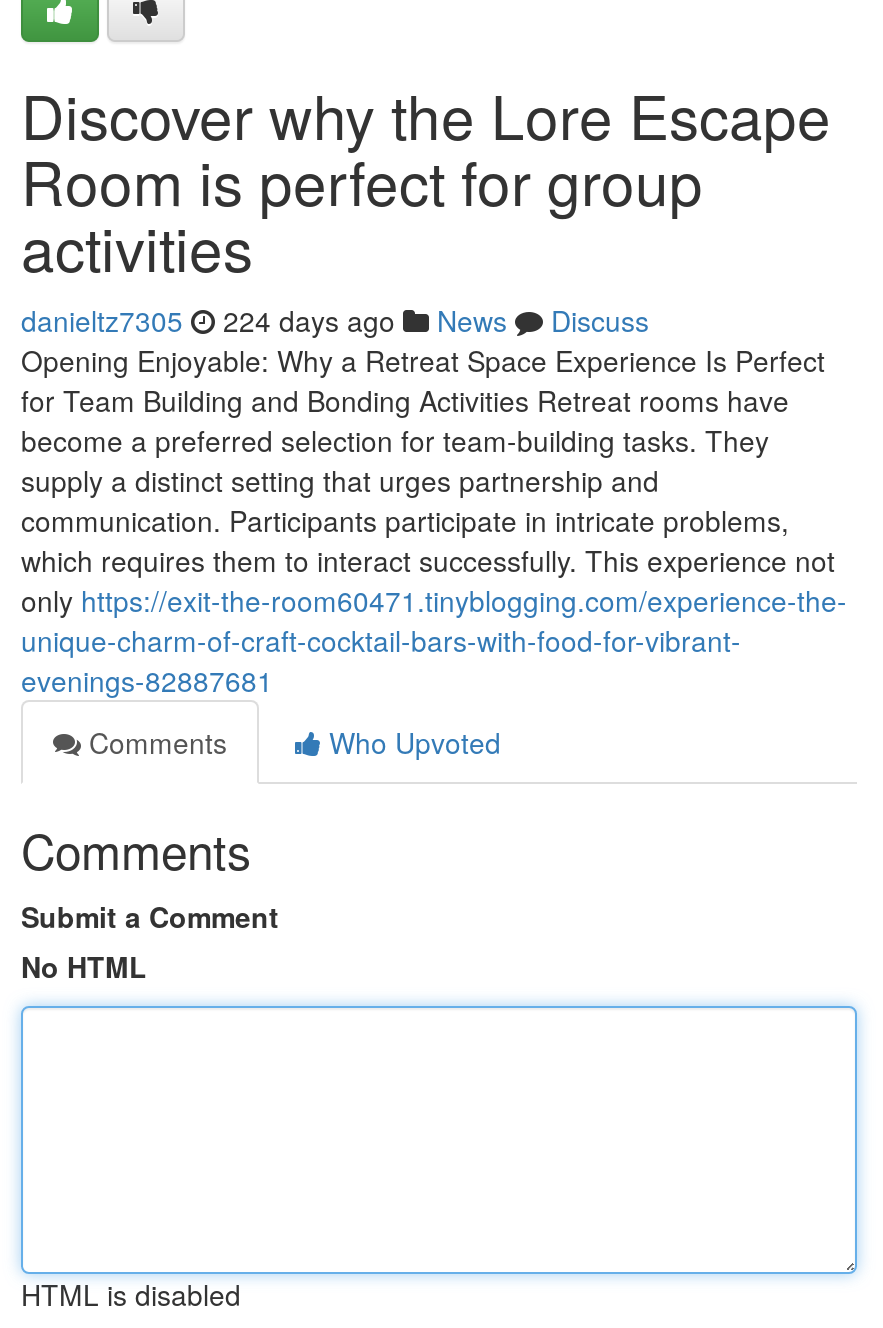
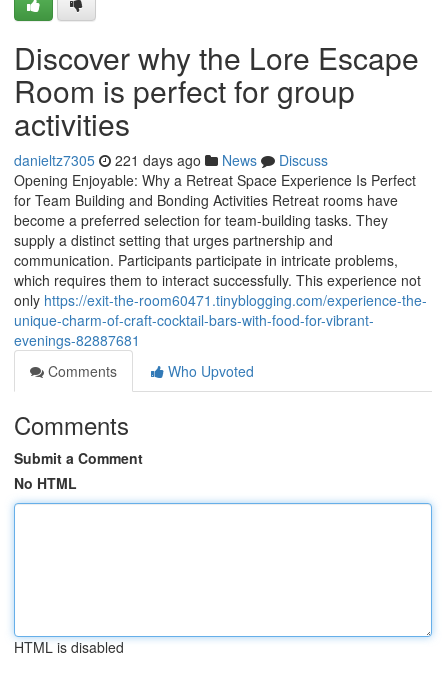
- danieltz7305 224 days ago News Discuss
+ danieltz7305 221 days ago News Discuss
